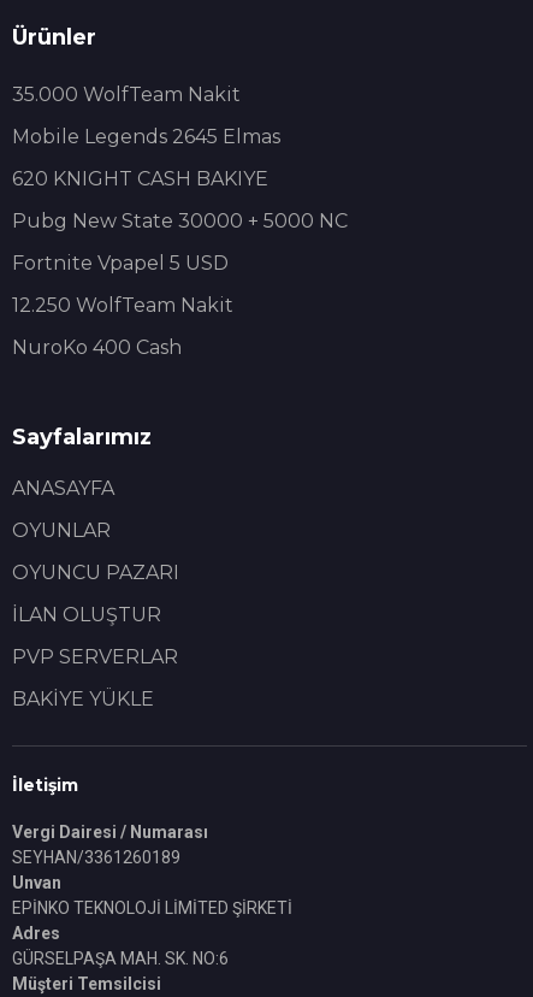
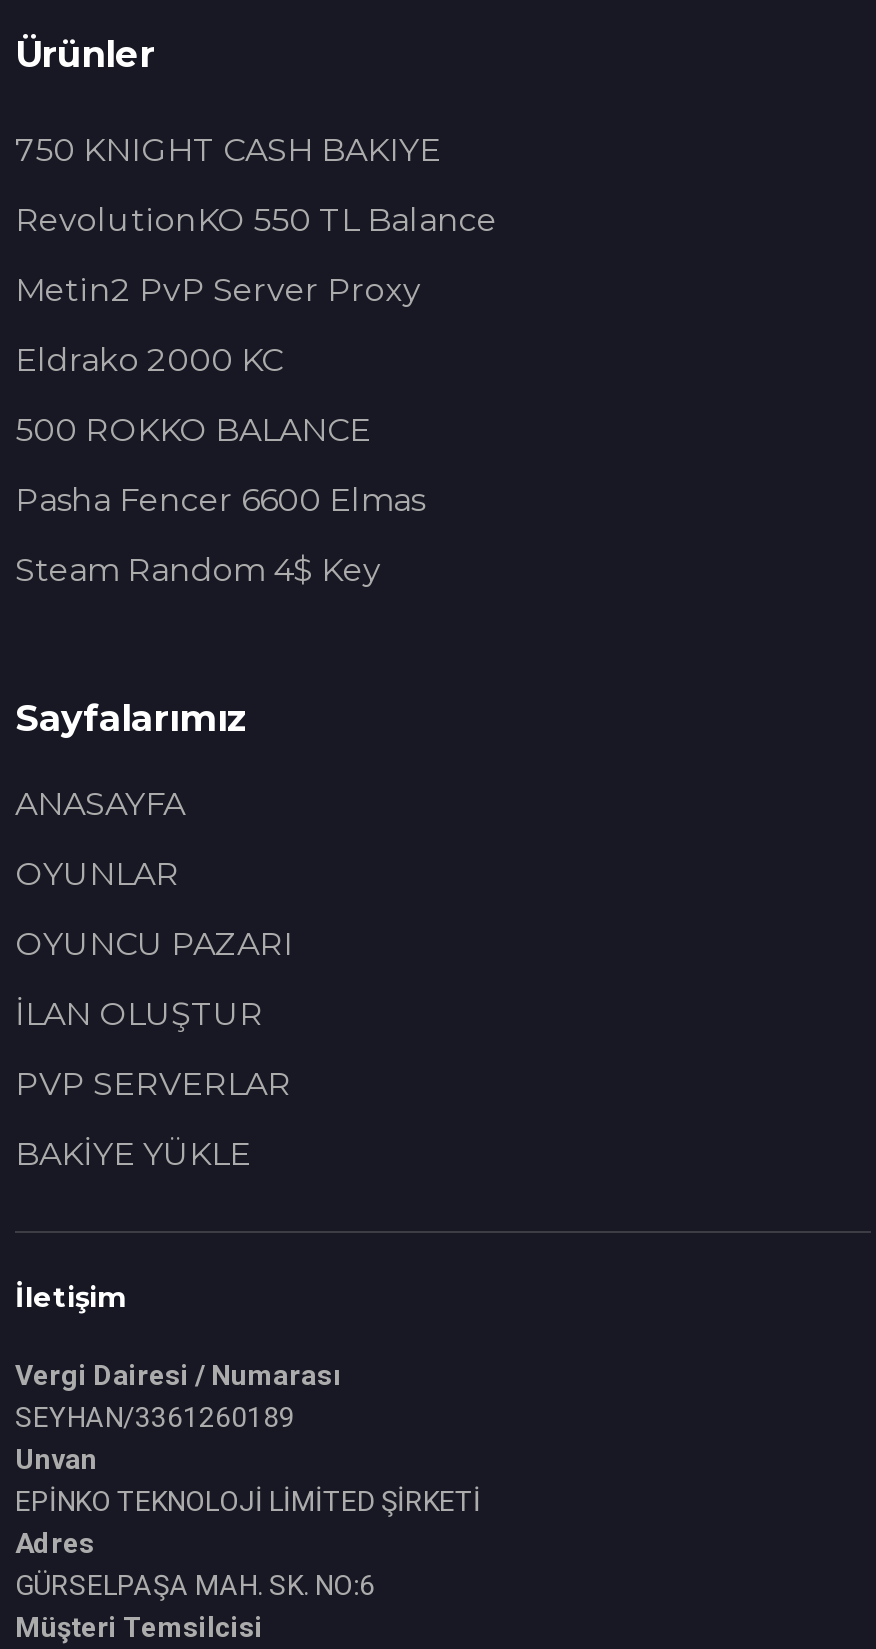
- 35.000 WolfTeam Nakit
+ 750 KNIGHT CASH BAKIYE

- Mobile Legends 2645 Elmas
+ RevolutionKO 550 TL Balance

- 620 KNIGHT CASH BAKIYE
+ Metin2 PvP Server Proxy

- Pubg New State 30000 + 5000 NC
+ Eldrako 2000 KC

- Fortnite Vpapel 5 USD
+ 500 ROKKO BALANCE

- 12.250 WolfTeam Nakit
+ Pasha Fencer 6600 Elmas

- NuroKo 400 Cash
+ Steam Random 4$ Key
